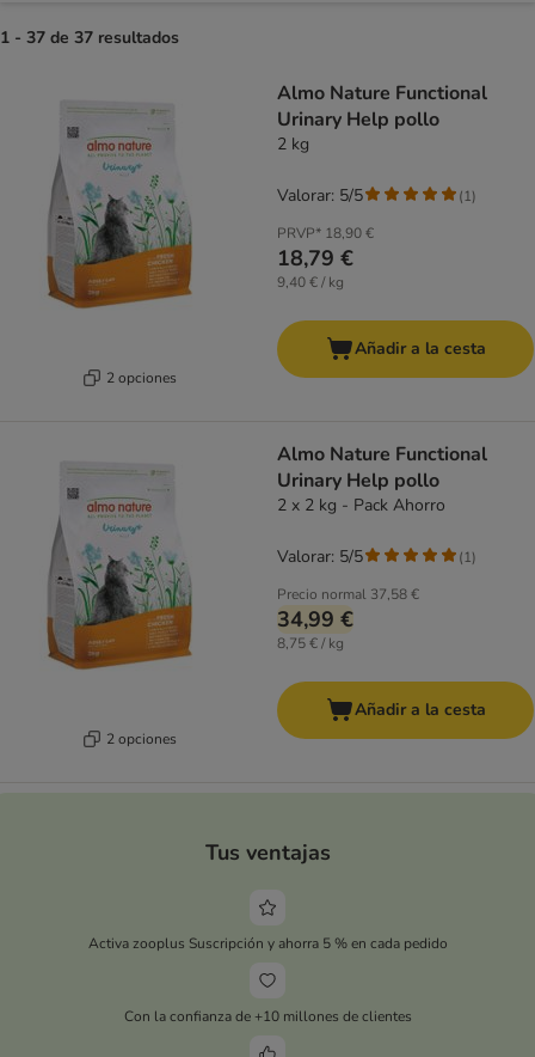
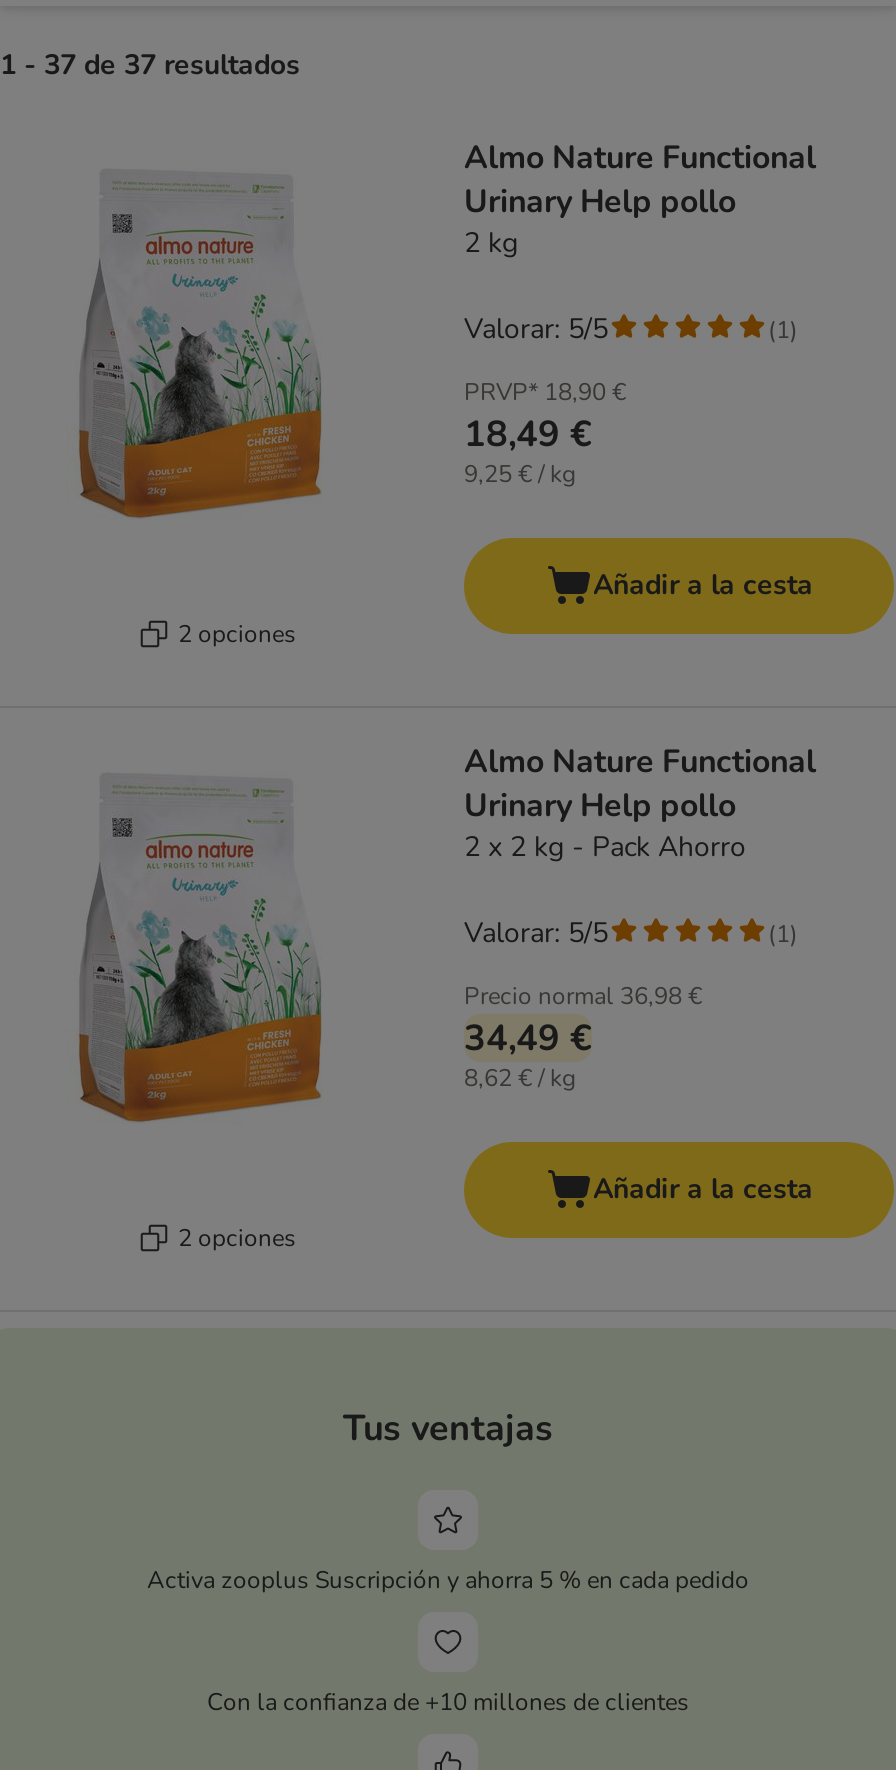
- 18,79 €
+ 18,49 €

- 9,40 € / kg
+ 9,25 € / kg

- Precio normal 37,58 €
+ Precio normal 36,98 €

- 34,99 €
+ 34,49 €

- 8,75 € / kg
+ 8,62 € / kg
